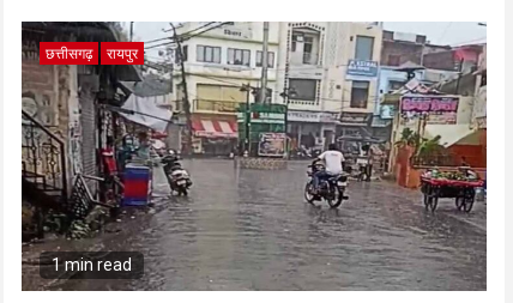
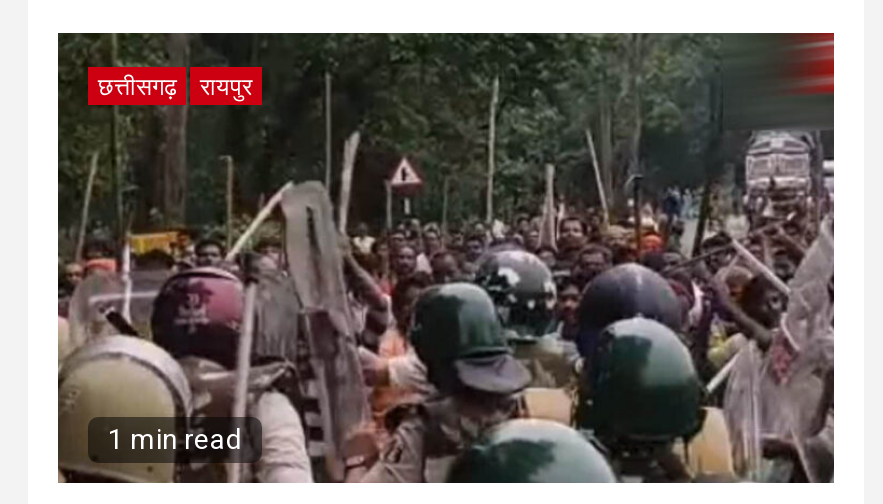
- [image]
+ [image]
